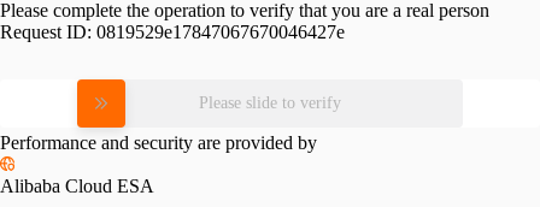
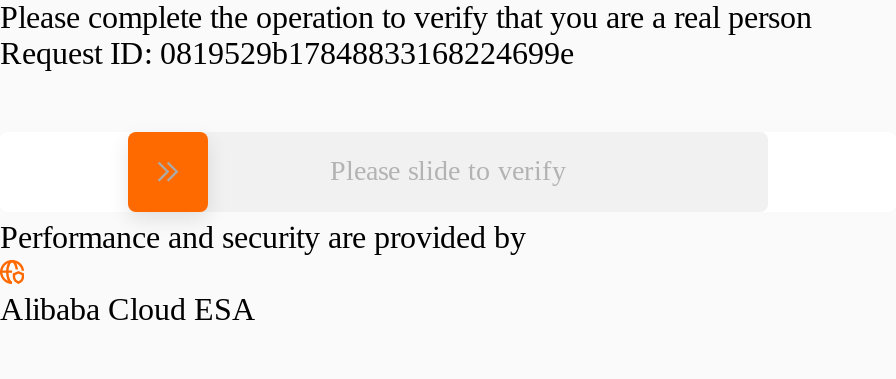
- Request ID: 0819529e17847067670046427e
+ Request ID: 0819529b17848833168224699e
